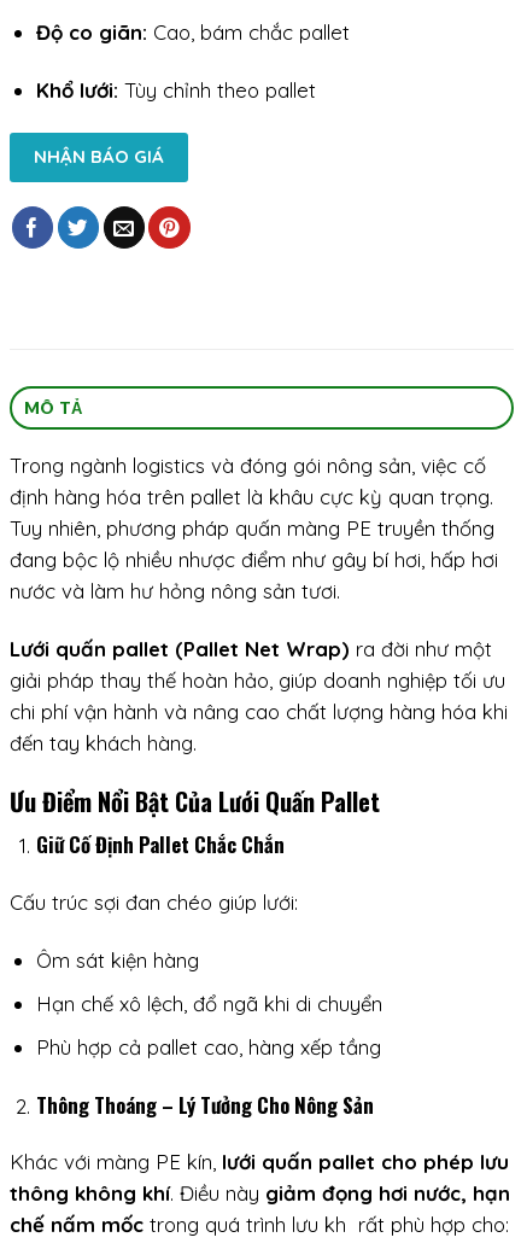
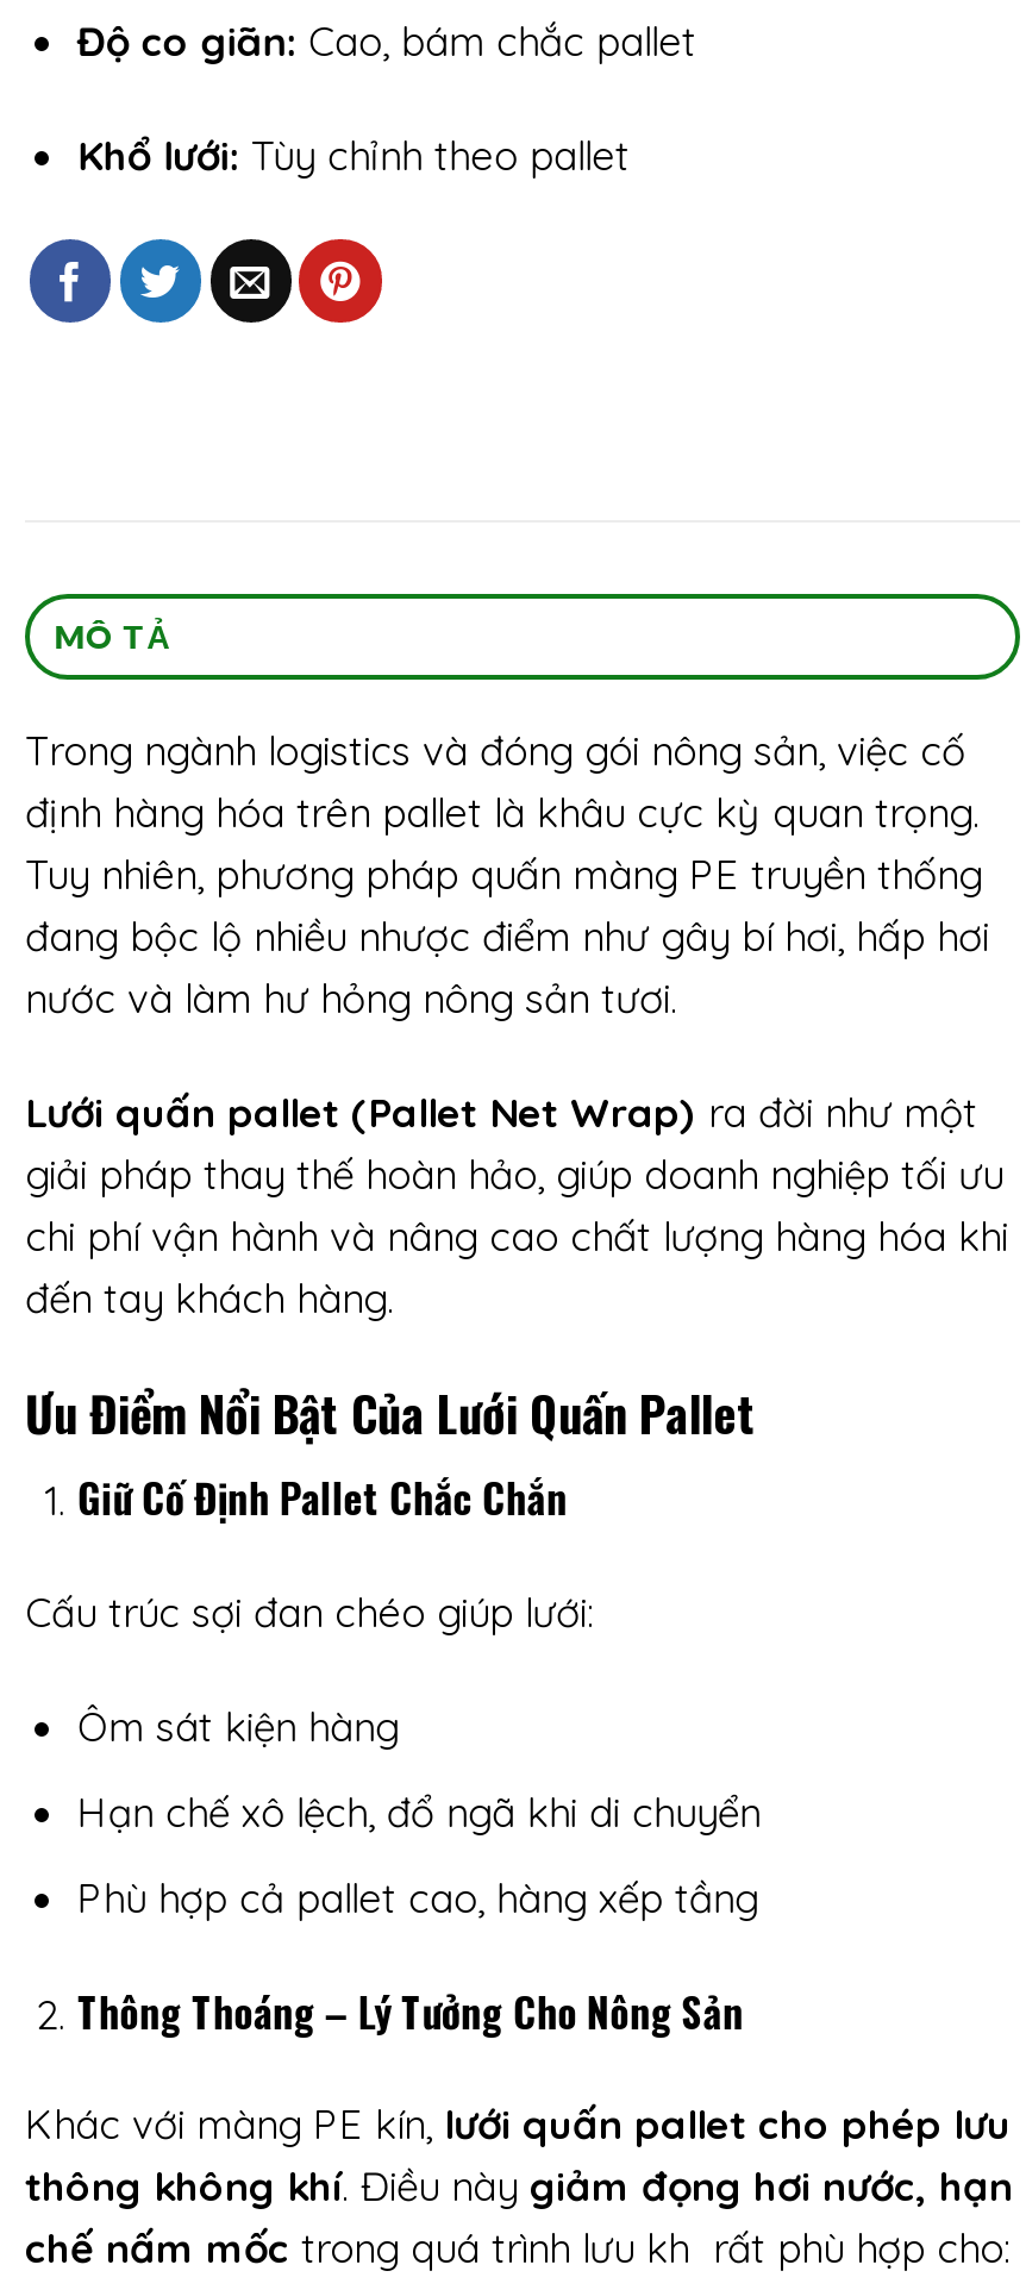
- NHẬN BÁO GIÁ
